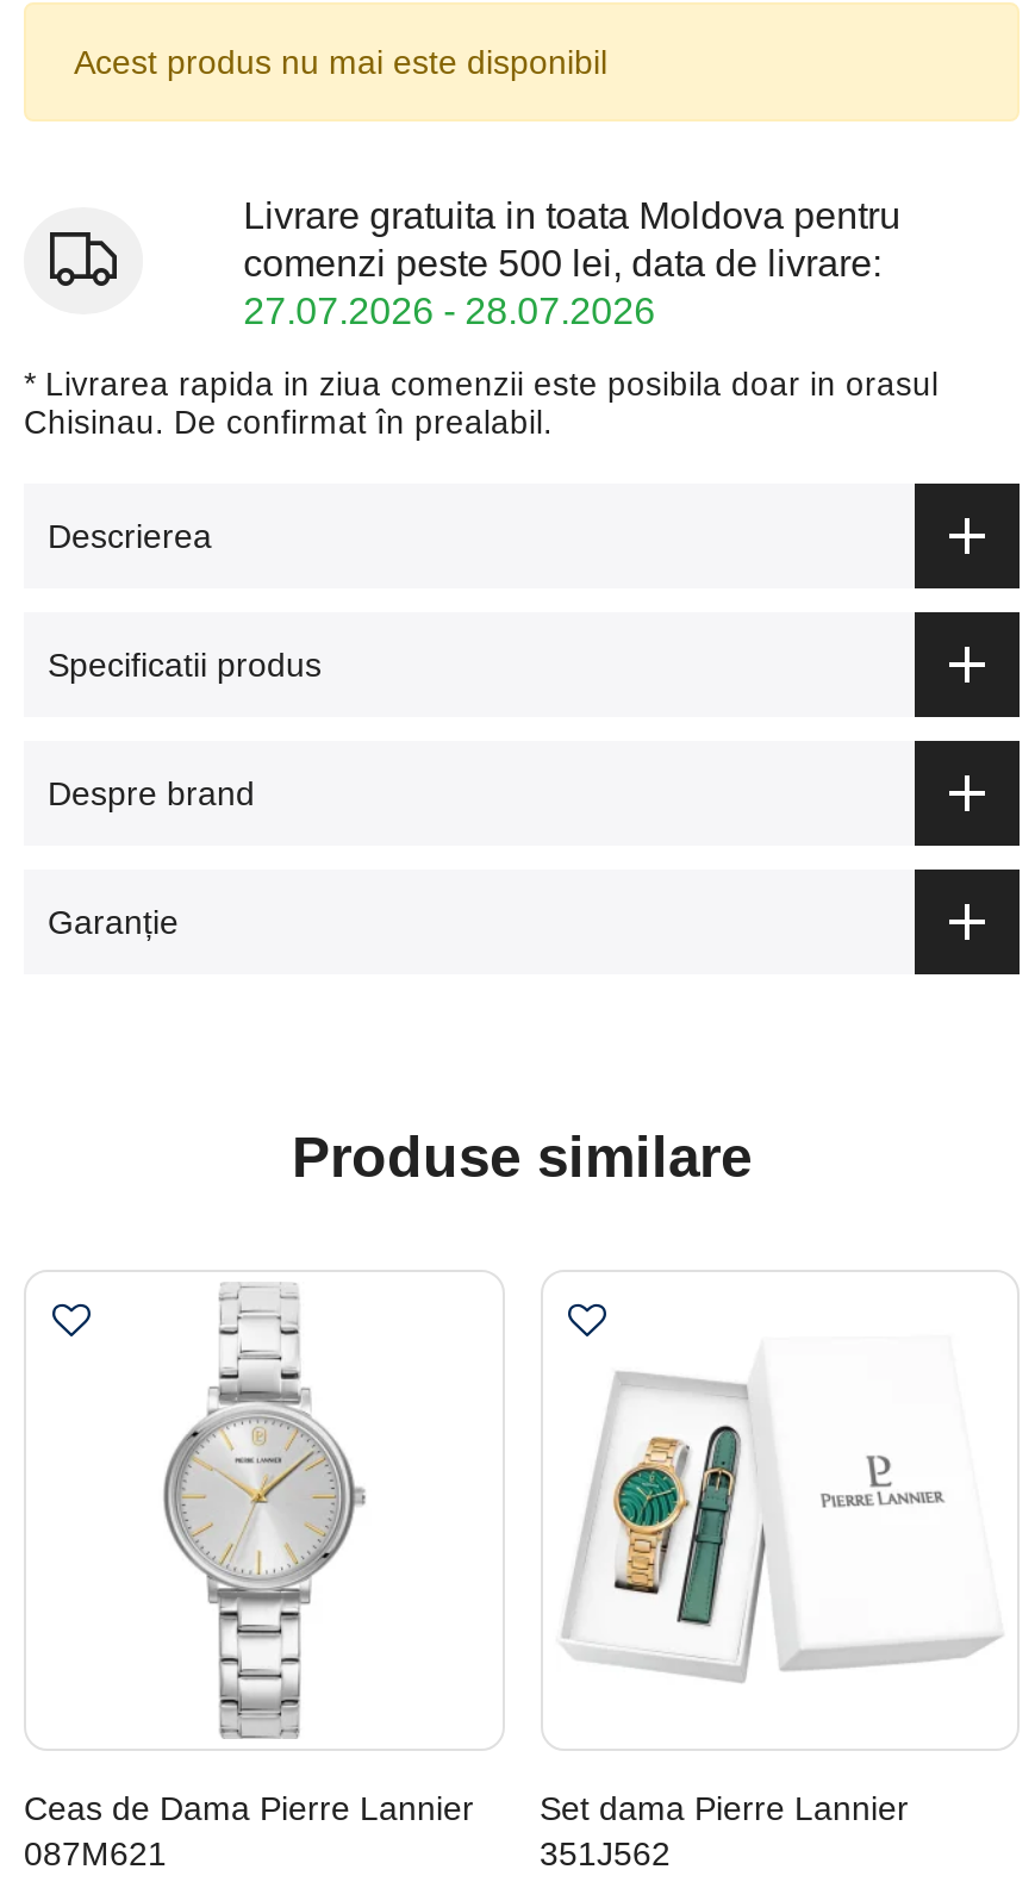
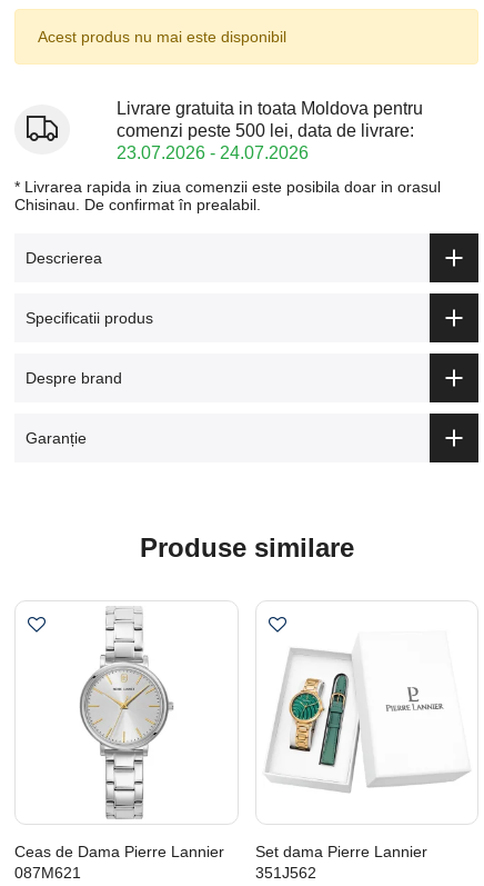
- 27.07.2026 - 28.07.2026
+ 23.07.2026 - 24.07.2026
